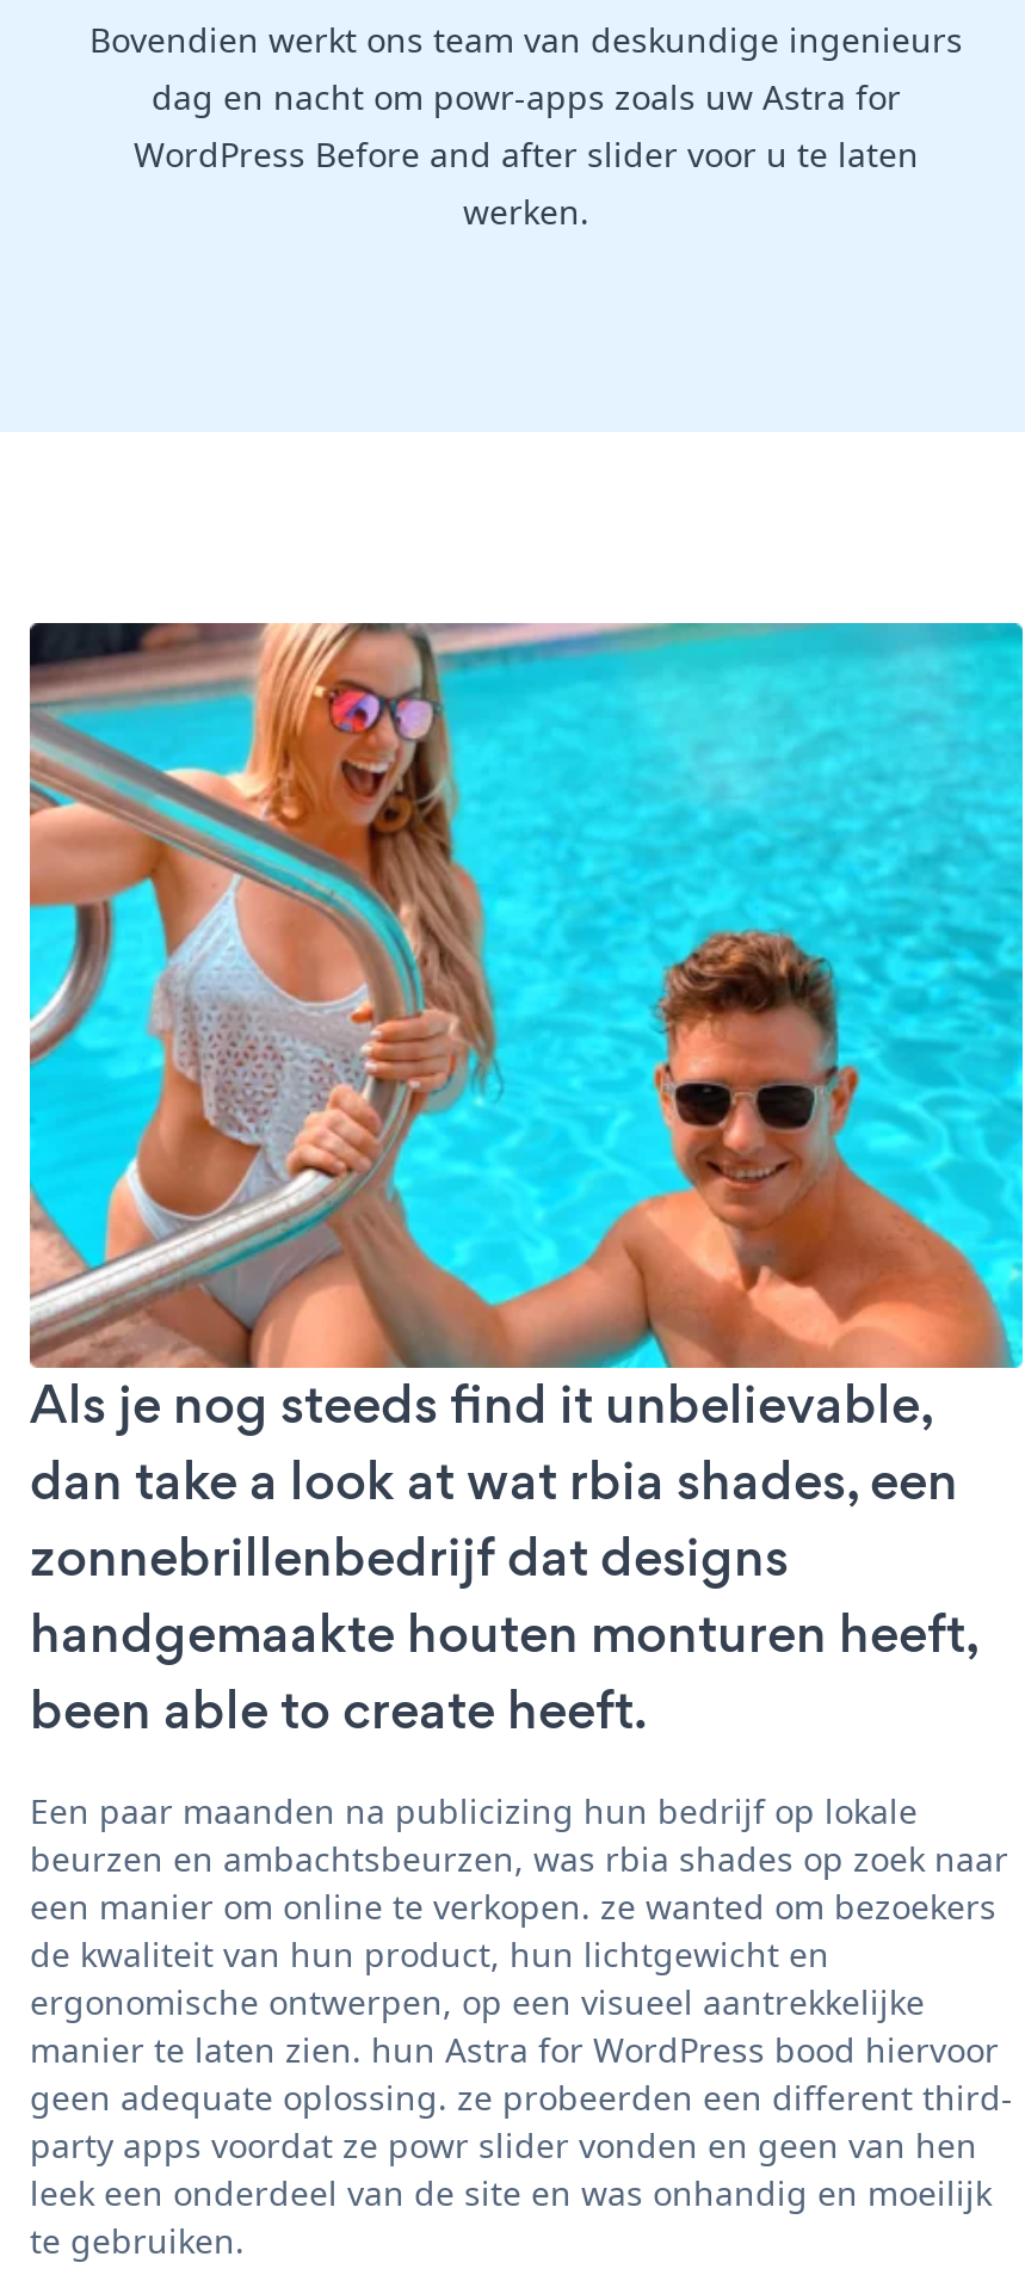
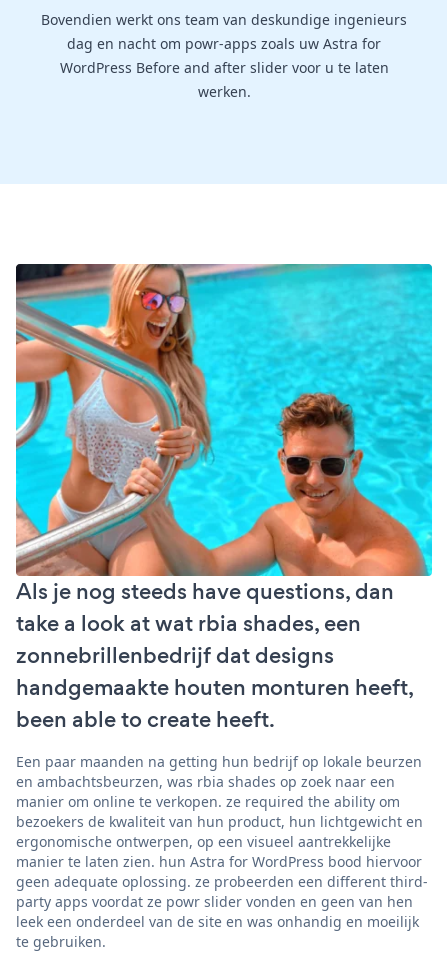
- Als je nog steeds find it unbelievable,
- dan take a look at wat rbia shades, een
+ Als je nog steeds have questions, dan
+ take a look at wat rbia shades, een

- Een paar maanden na publicizing hun bedrijf op lokale
- beurzen en ambachtsbeurzen, was rbia shades op zoek naar
- een manier om online te verkopen. ze wanted om bezoekers
- de kwaliteit van hun product, hun lichtgewicht en
+ Een paar maanden na getting hun bedrijf op lokale beurzen
+ en ambachtsbeurzen, was rbia shades op zoek naar een
+ manier om online te verkopen. ze required the ability om
+ bezoekers de kwaliteit van hun product, hun lichtgewicht en
